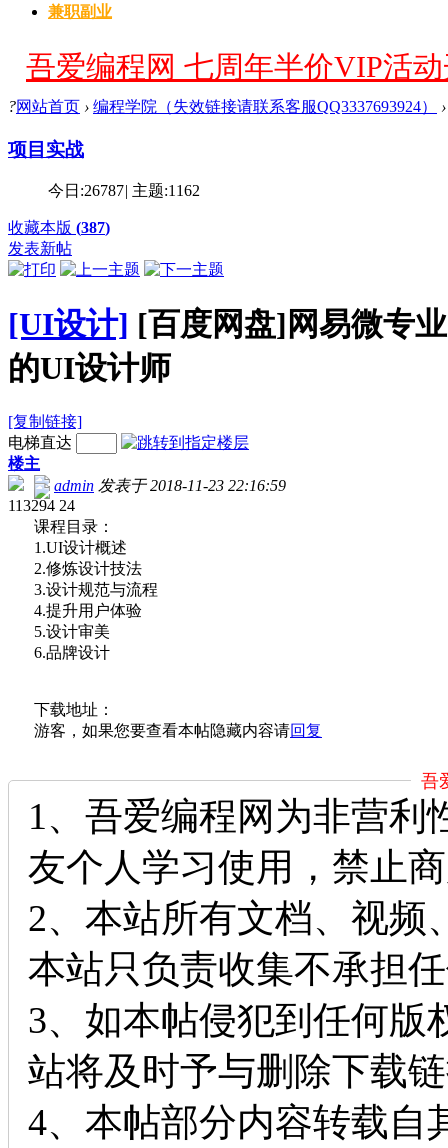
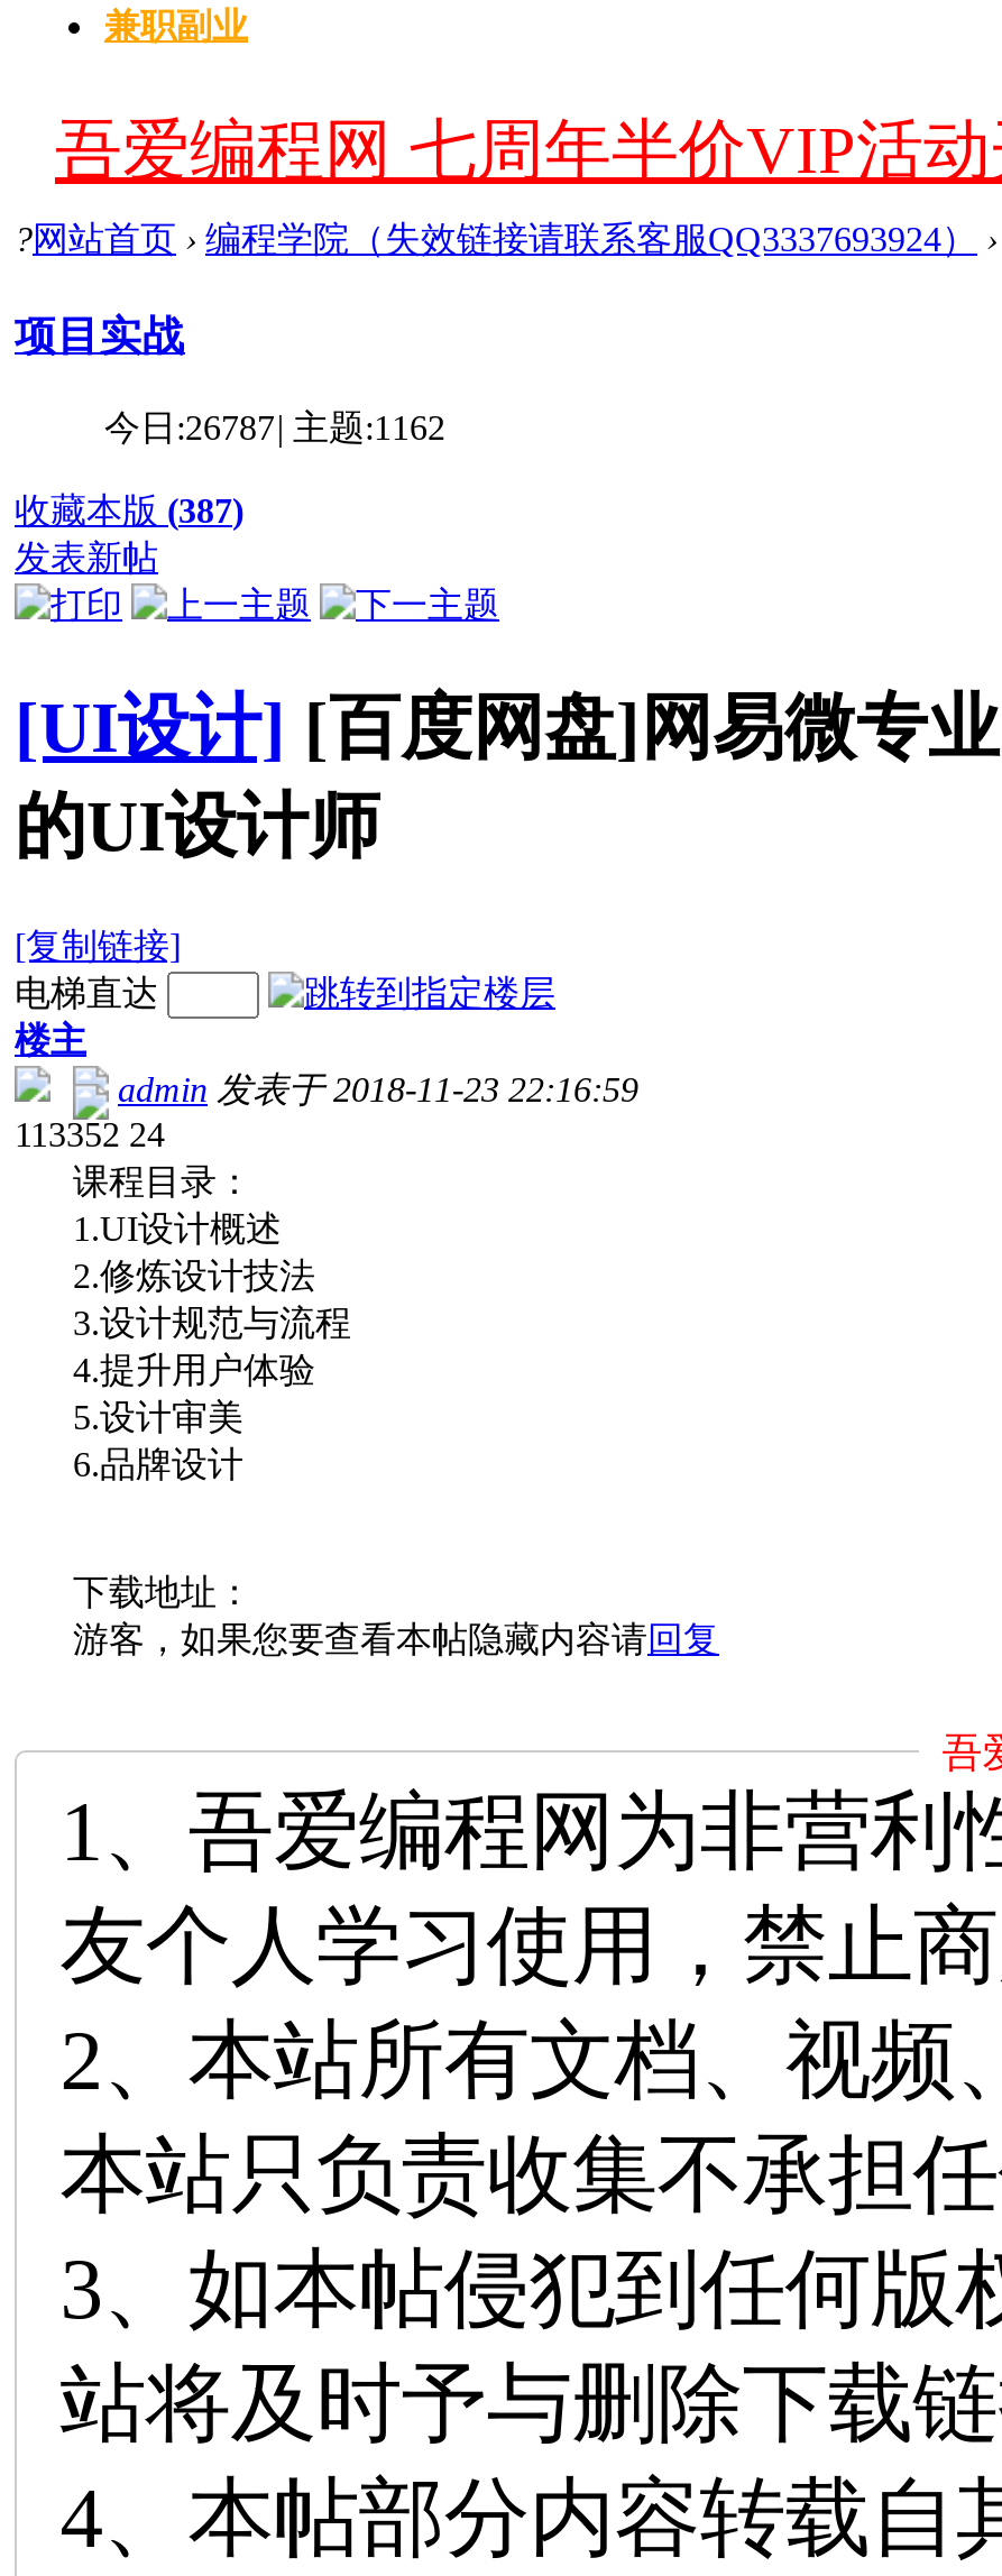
- 113294 24
+ 113352 24
